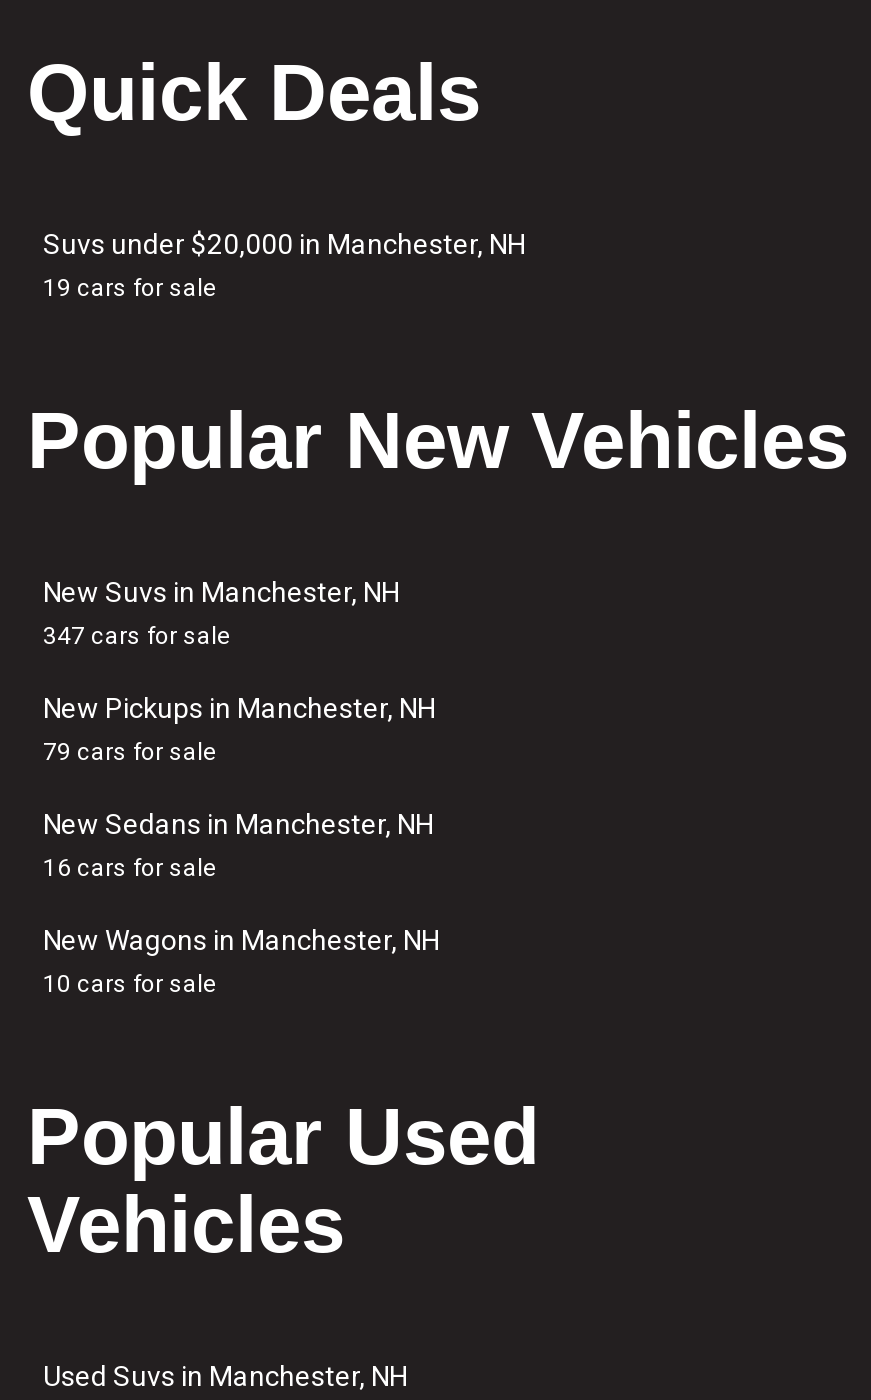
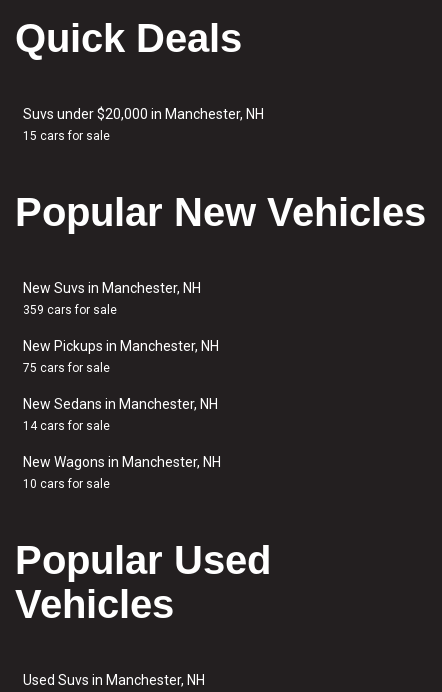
- 19 cars for sale
+ 15 cars for sale

- 347 cars for sale
+ 359 cars for sale

- 79 cars for sale
+ 75 cars for sale

- 16 cars for sale
+ 14 cars for sale
